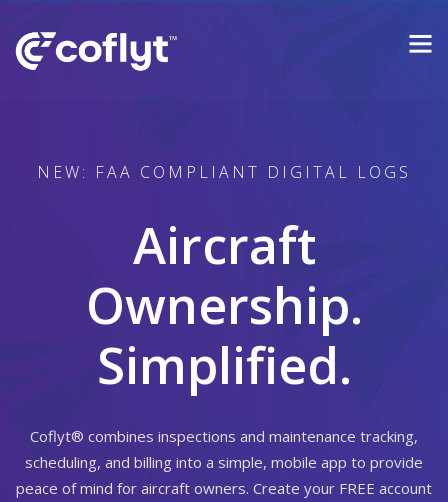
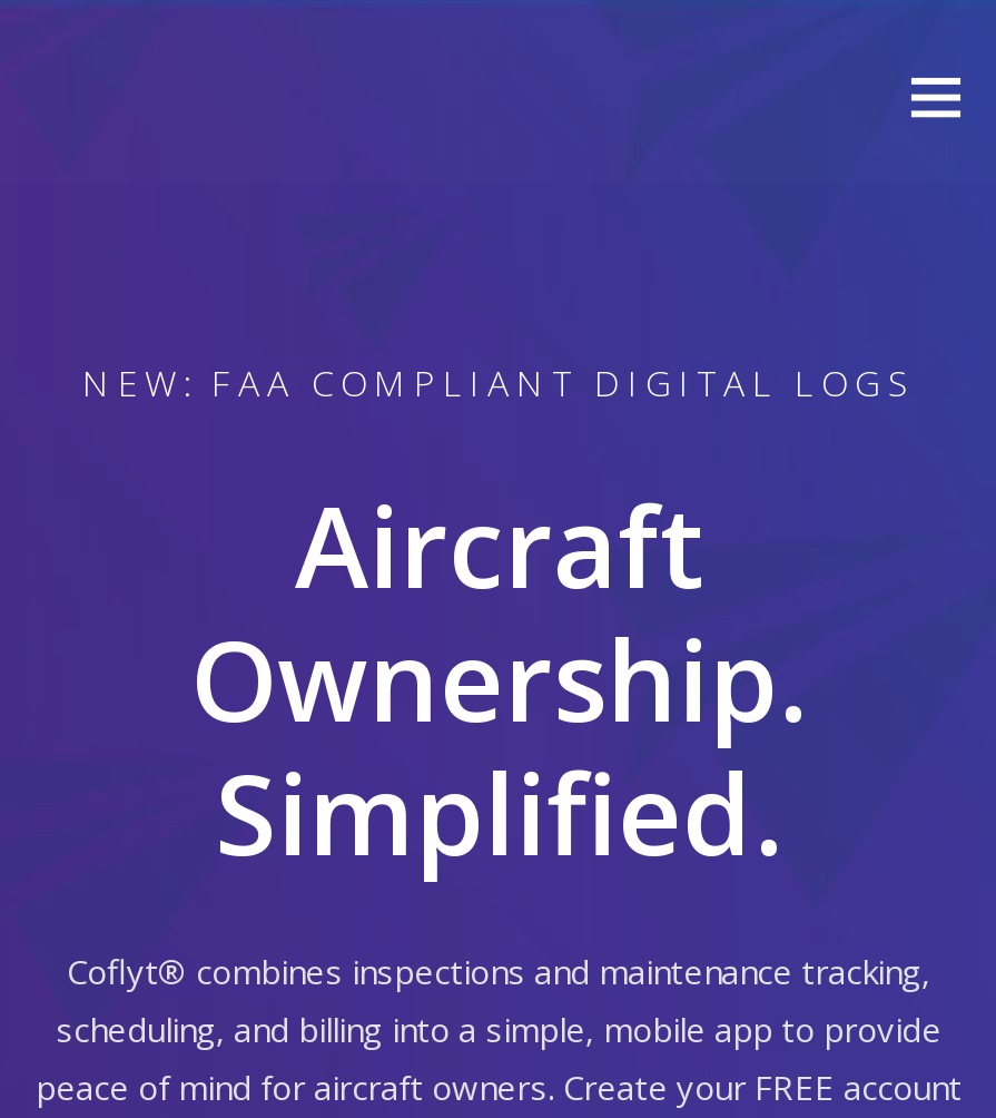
- [image]
